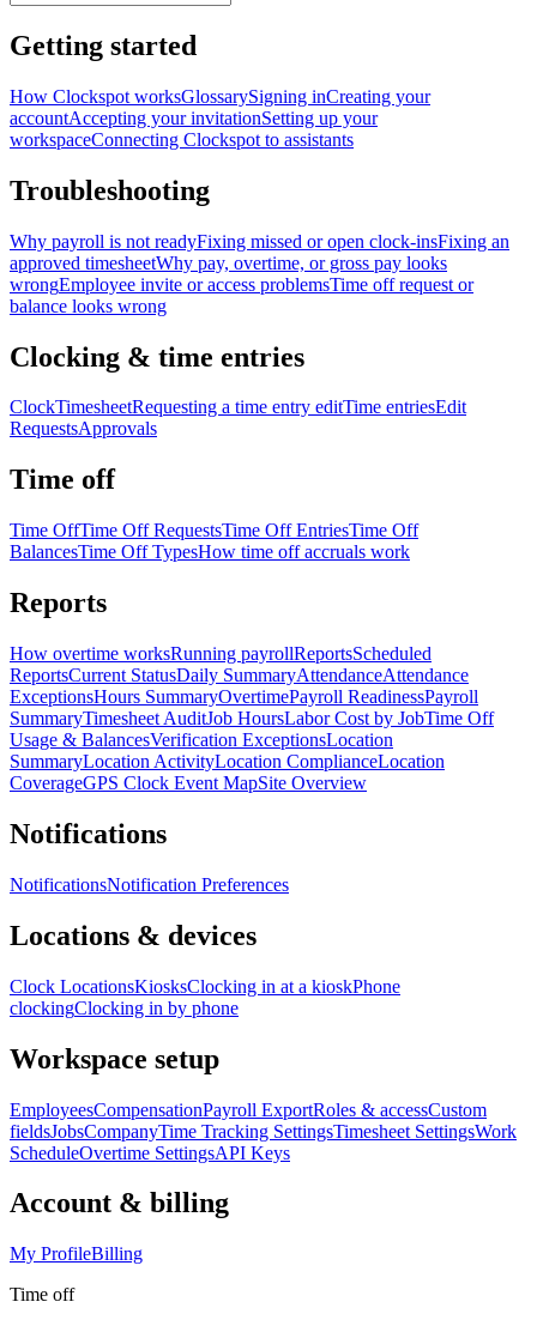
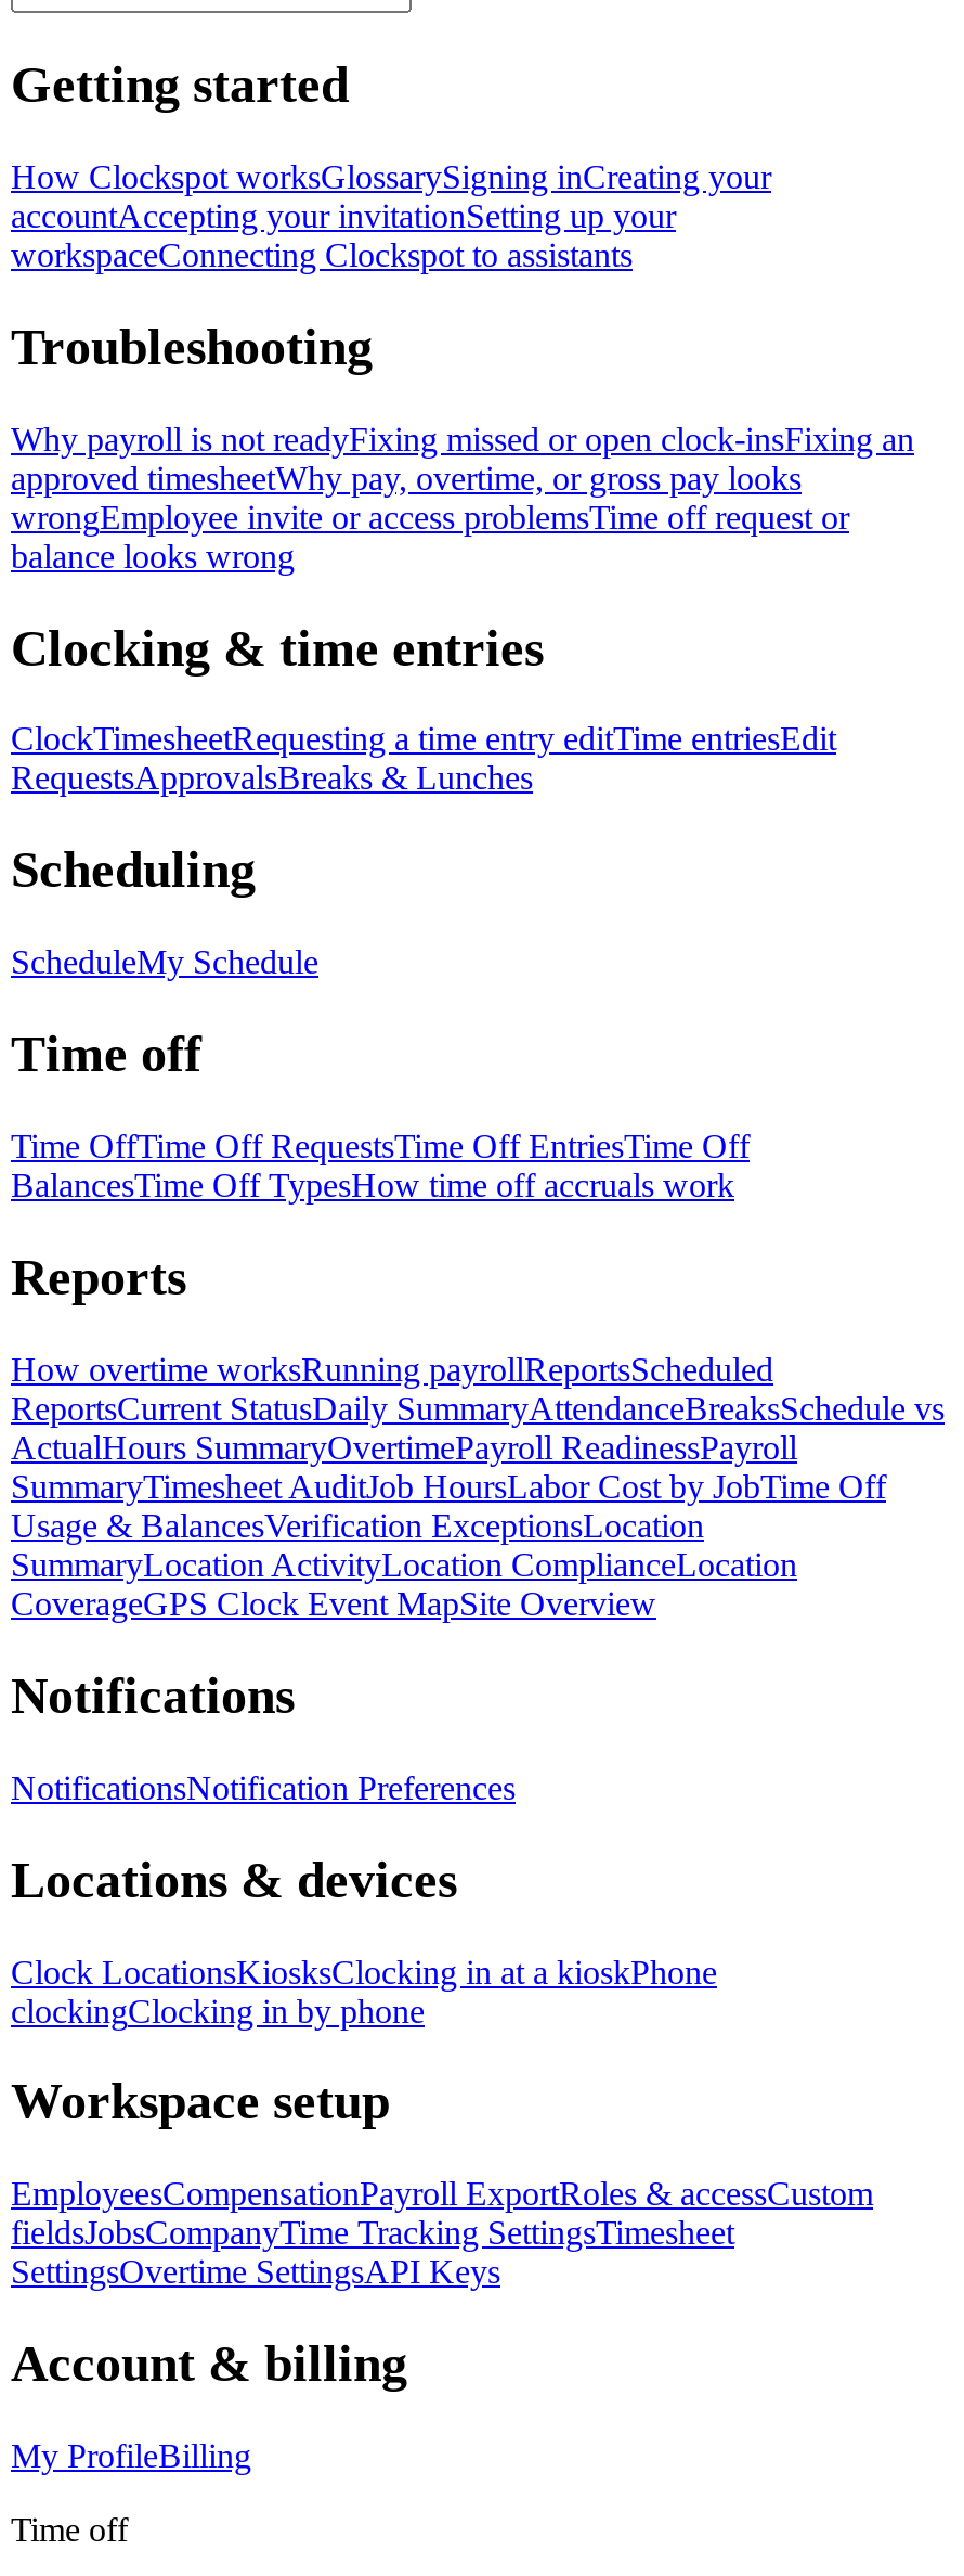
- RequestsApprovals
+ RequestsApprovalsBreaks & Lunches
+ Scheduling
+ ScheduleMy Schedule

- ReportsCurrent StatusDaily SummaryAttendanceAttendance
- ExceptionsHours SummaryOvertimePayroll ReadinessPayroll
+ ReportsCurrent StatusDaily SummaryAttendanceBreaksSchedule vs
+ ActualHours SummaryOvertimePayroll ReadinessPayroll

- fieldsJobsCompanyTime Tracking SettingsTimesheet SettingsWork
- ScheduleOvertime SettingsAPI Keys
+ fieldsJobsCompanyTime Tracking SettingsTimesheet
+ SettingsOvertime SettingsAPI Keys
